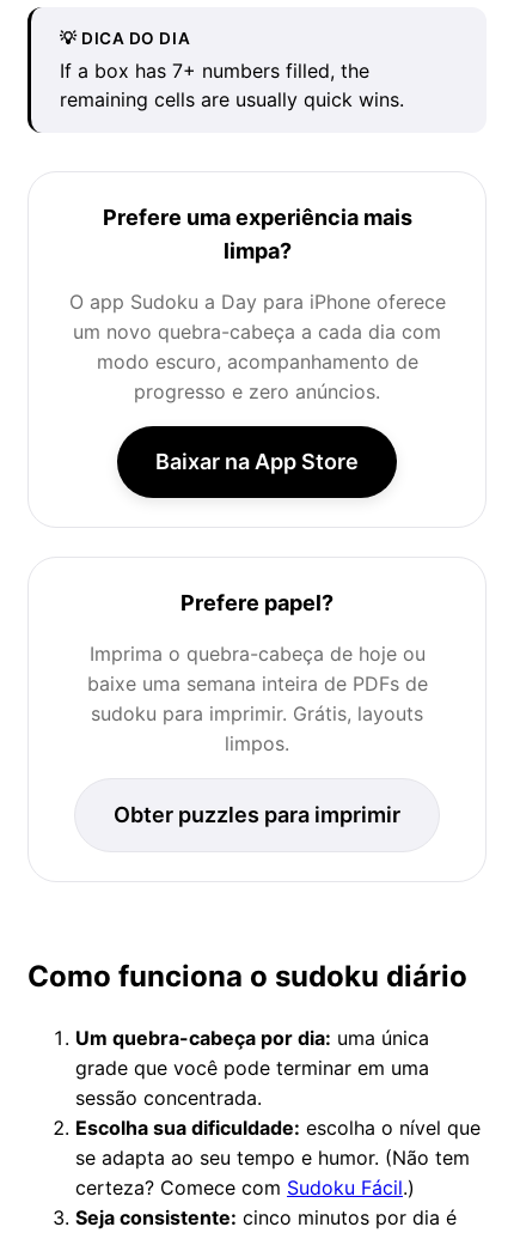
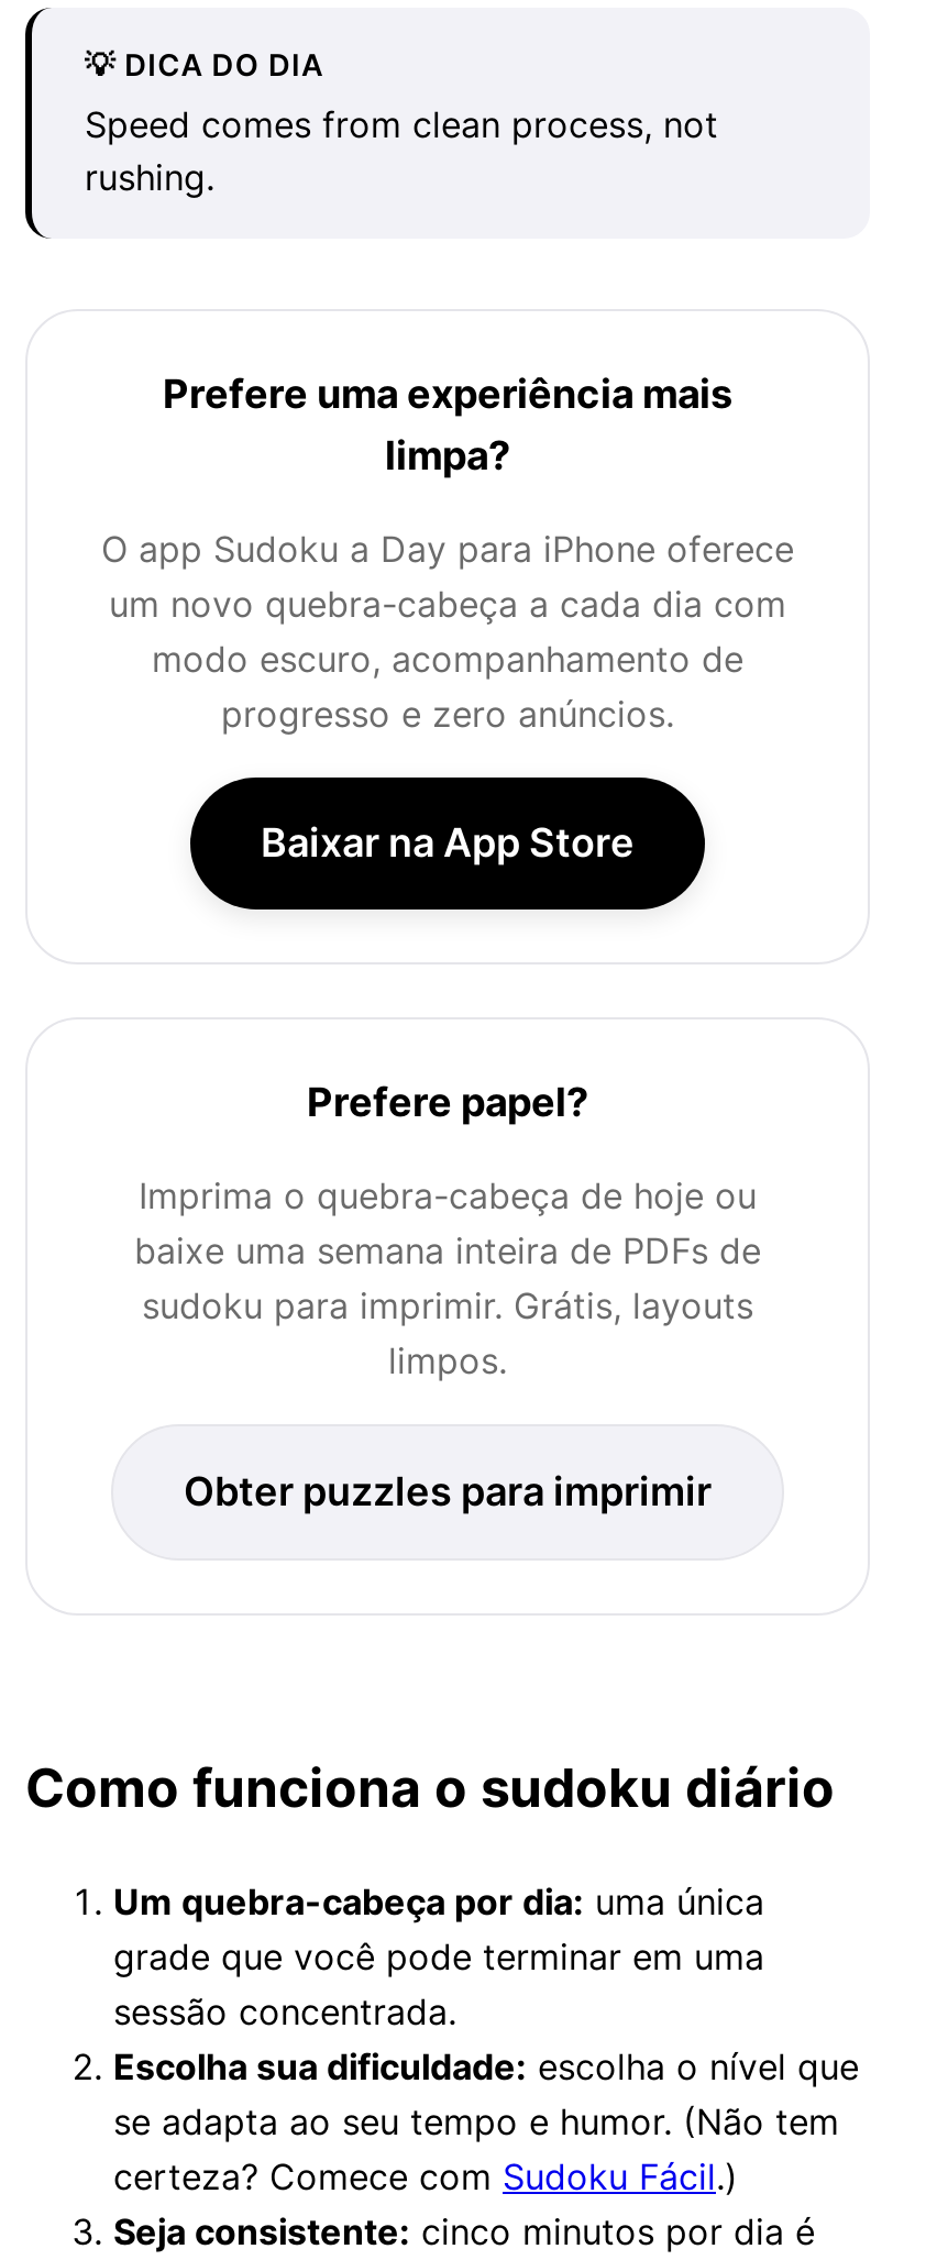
- If a box has 7+ numbers filled, the
- remaining cells are usually quick wins.
+ Speed comes from clean process, not
+ rushing.
